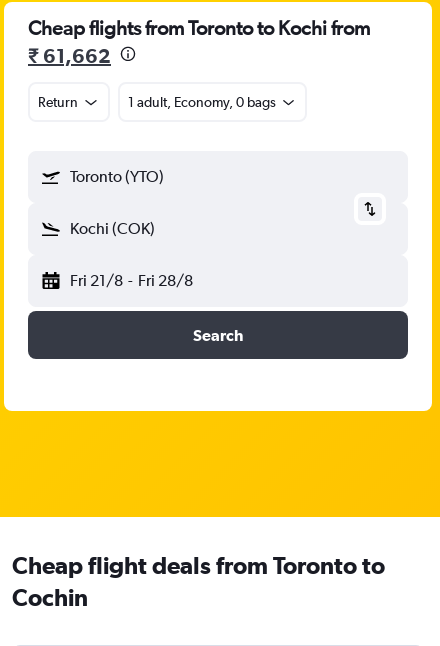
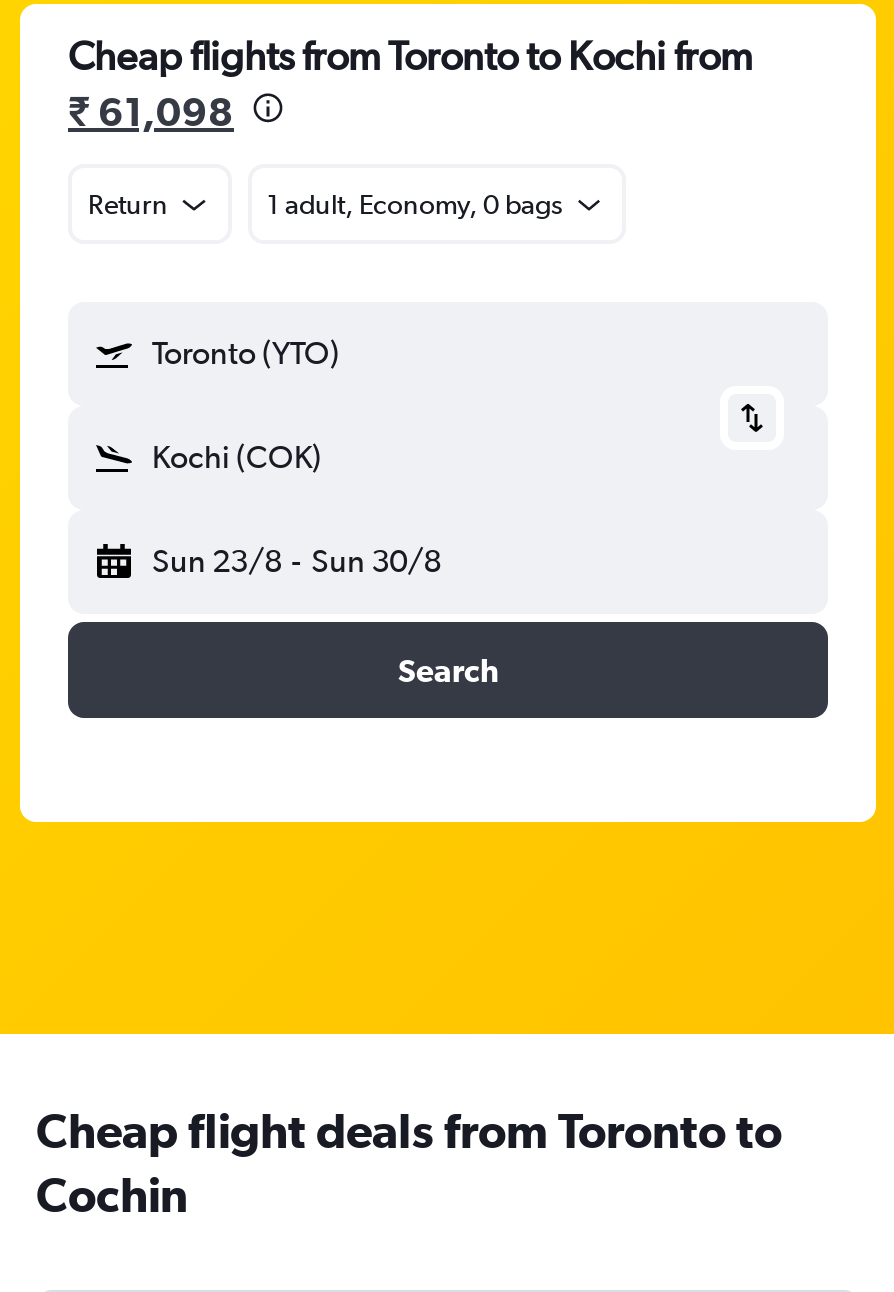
- ₹ 61,662
+ ₹ 61,098

- Fri 21/8 - Fri 28/8
+ Sun 23/8 - Sun 30/8
